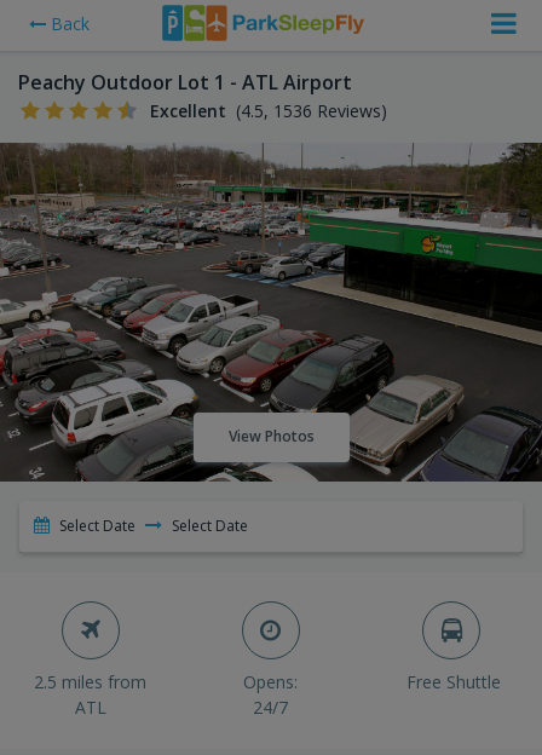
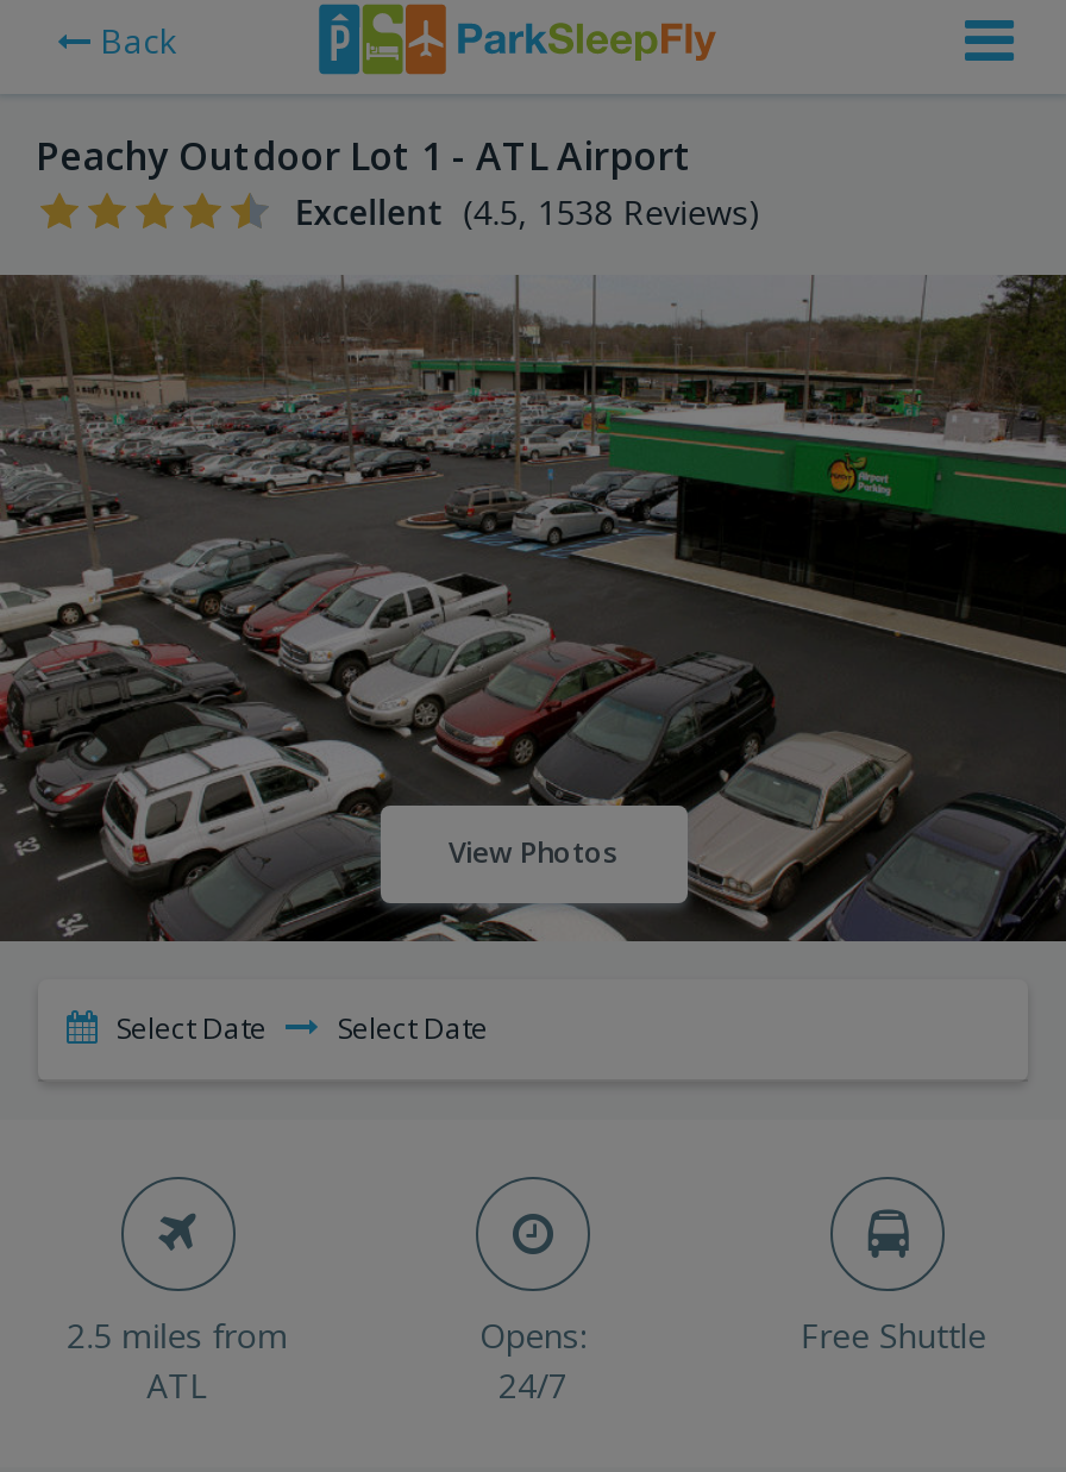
- Excellent (4.5, 1536 Reviews)
+ Excellent (4.5, 1538 Reviews)
